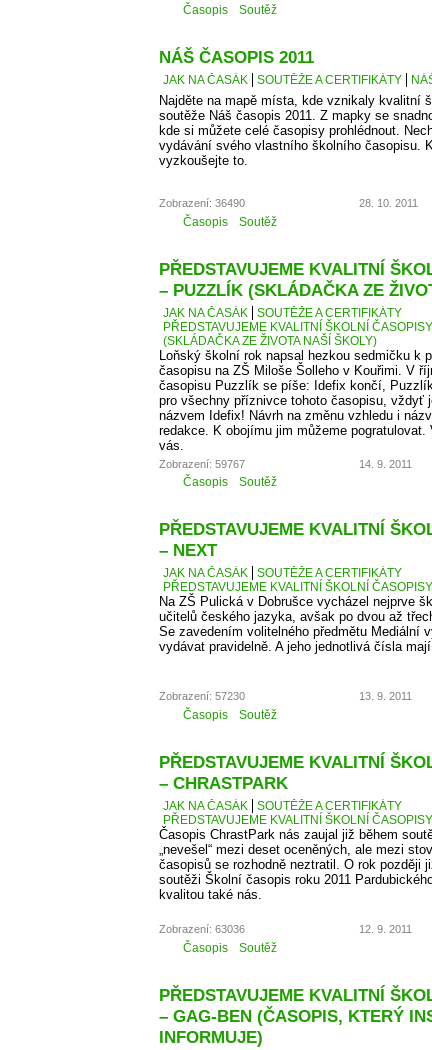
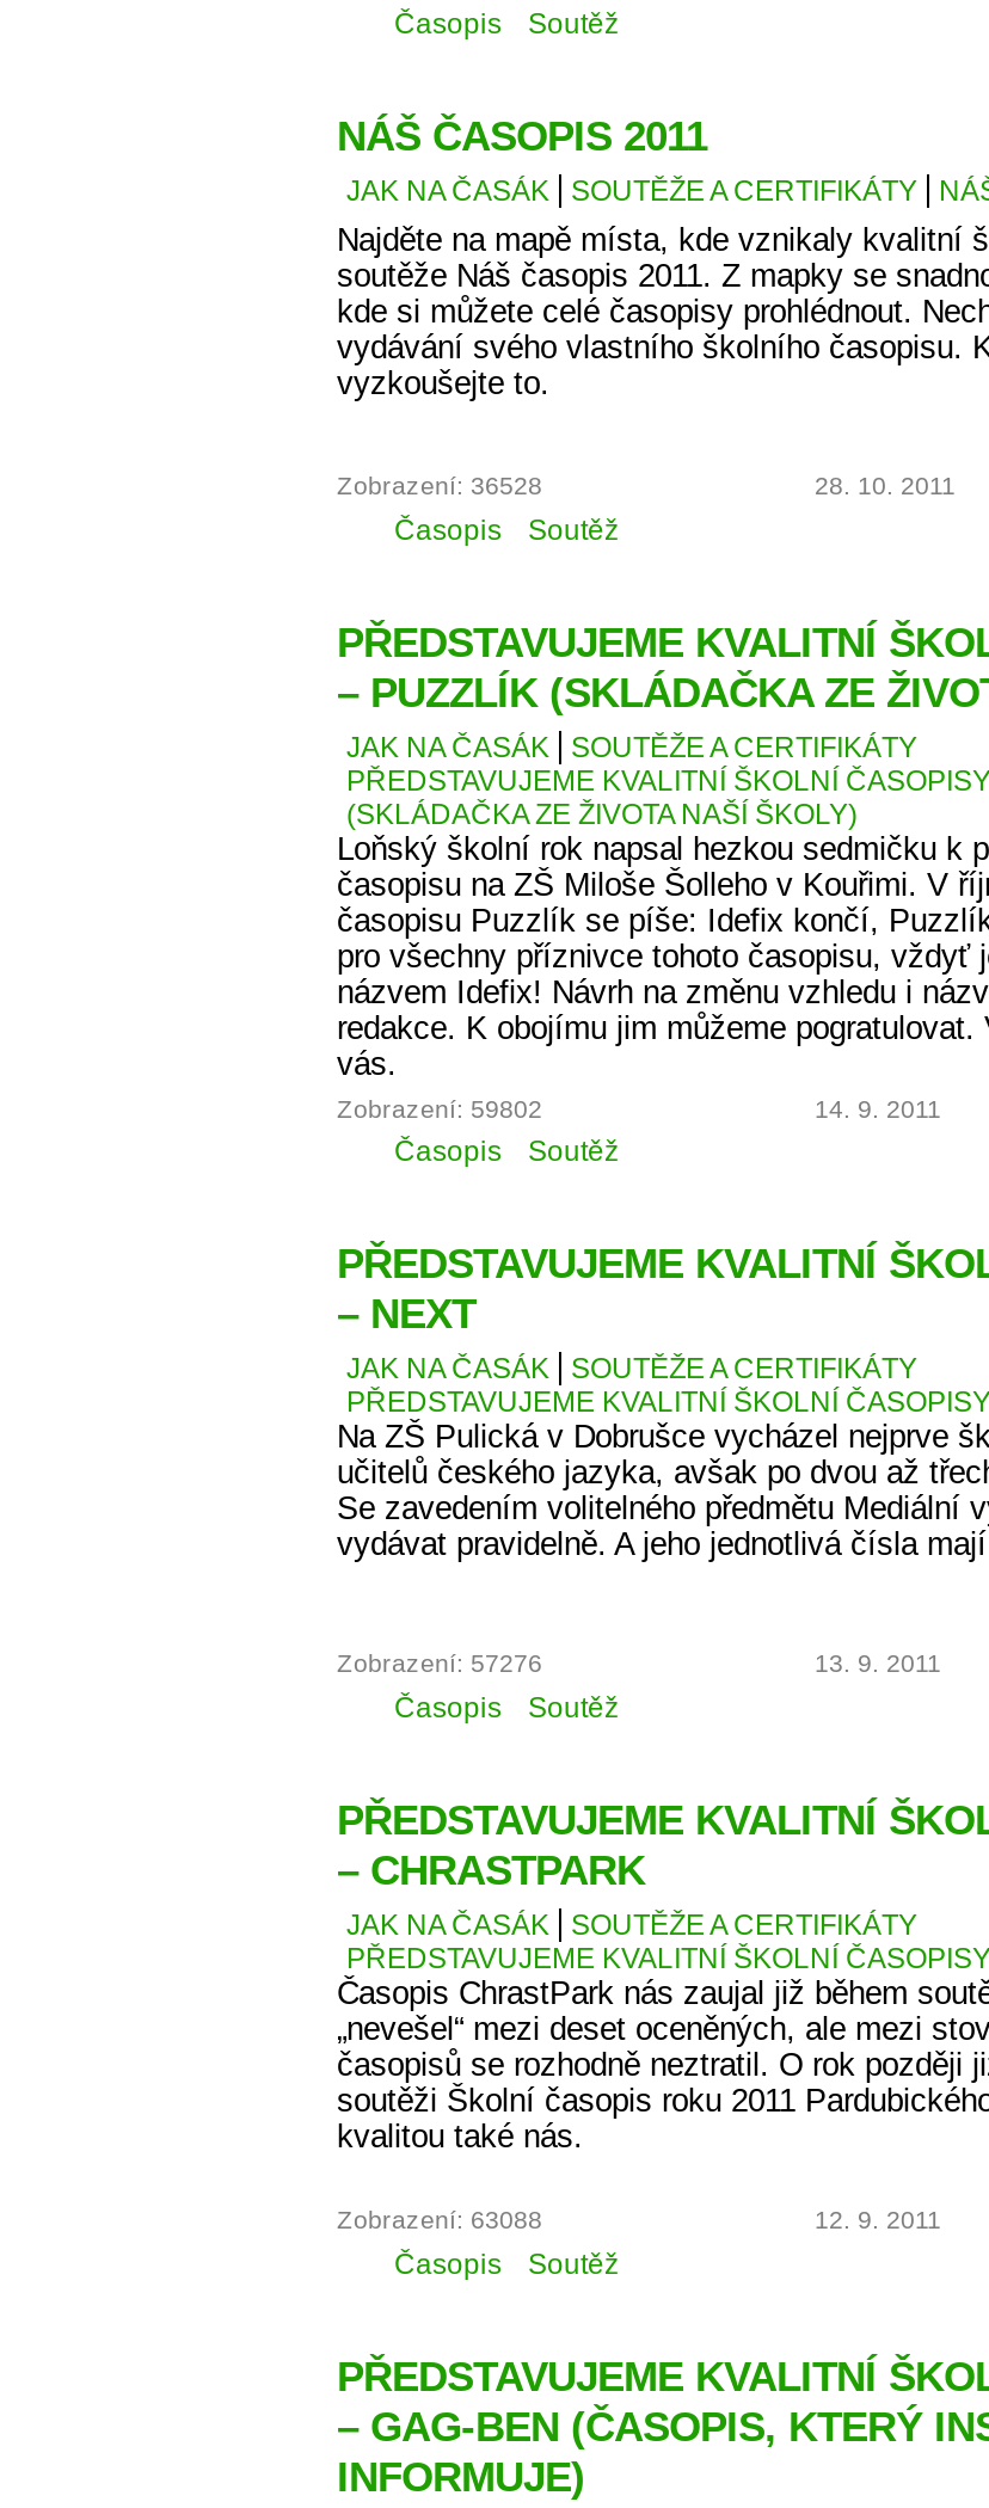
- Zobrazení: 36490
+ Zobrazení: 36528

- Zobrazení: 59767
+ Zobrazení: 59802

- Zobrazení: 57230
+ Zobrazení: 57276

- Zobrazení: 63036
+ Zobrazení: 63088
